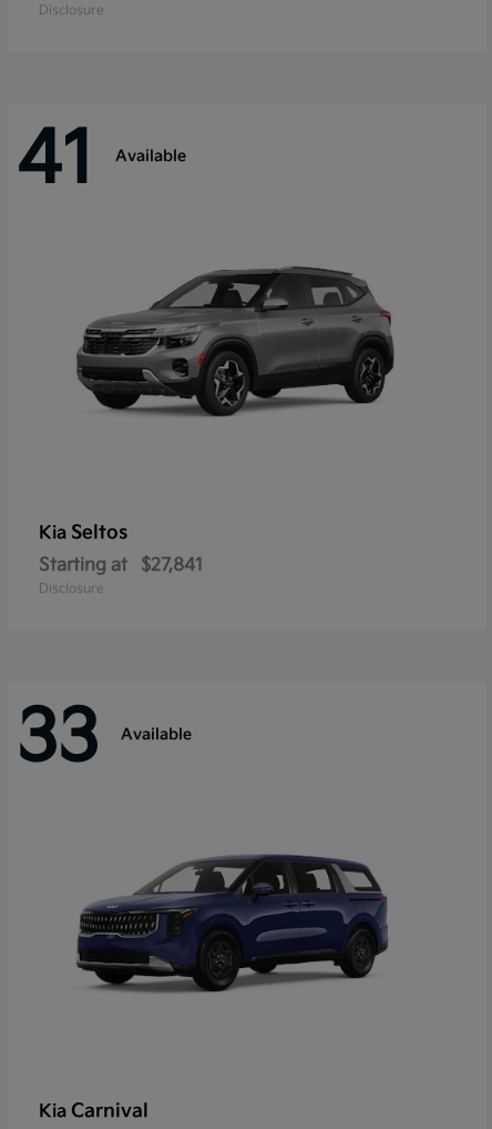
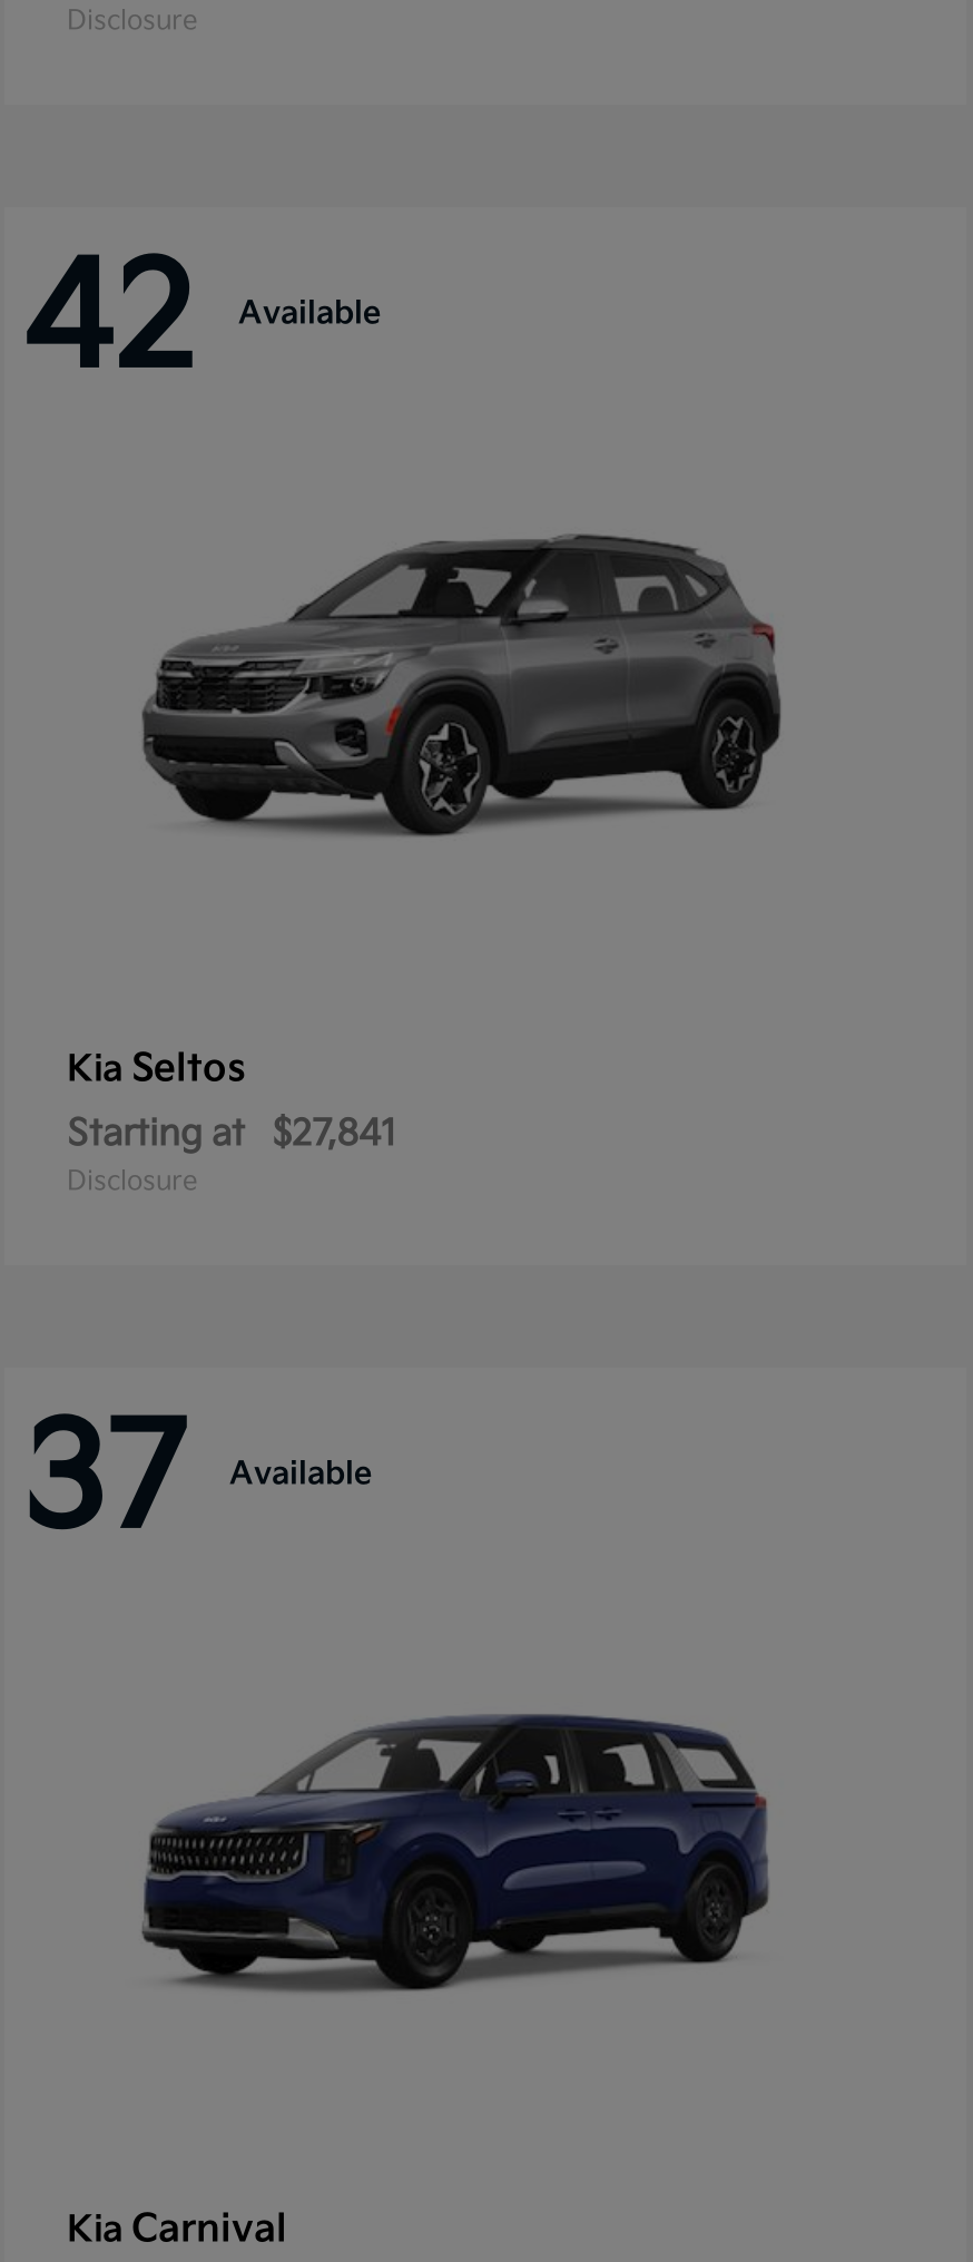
- 41 Available
+ 42 Available

- 33 Available
+ 37 Available
